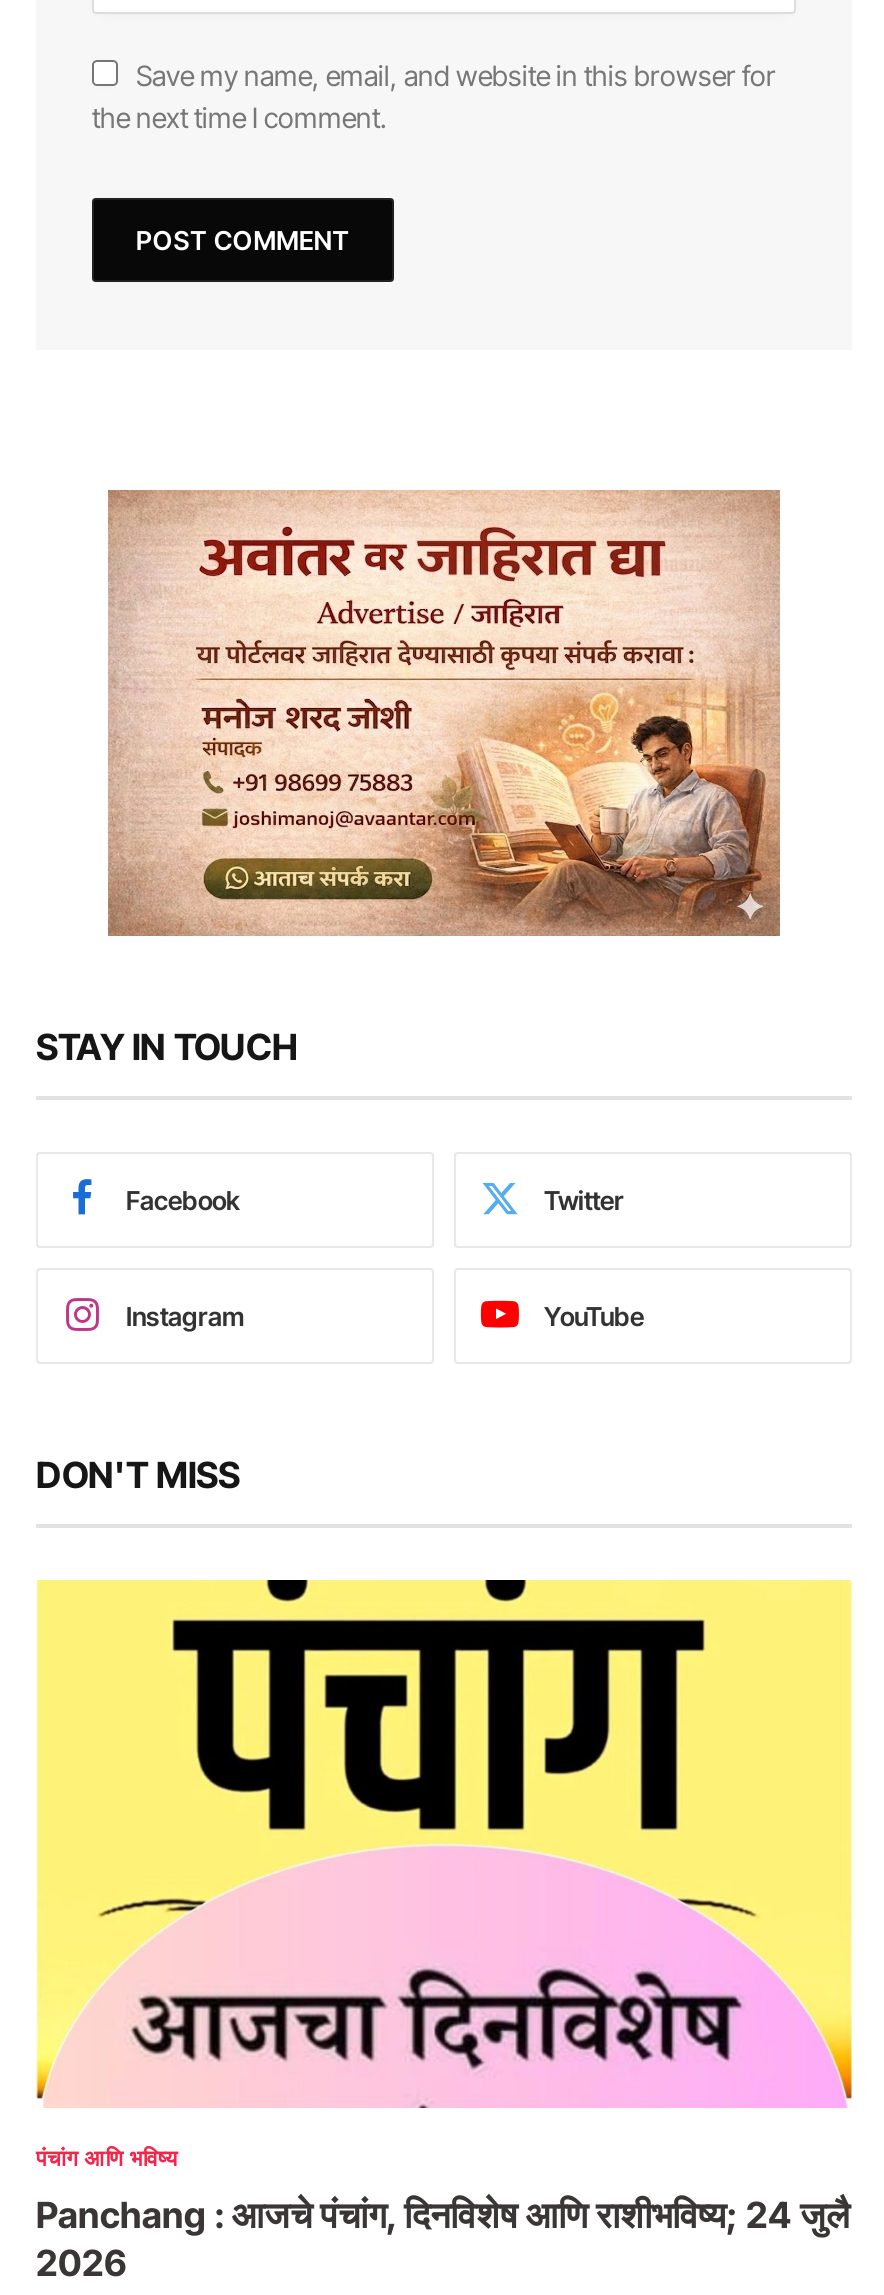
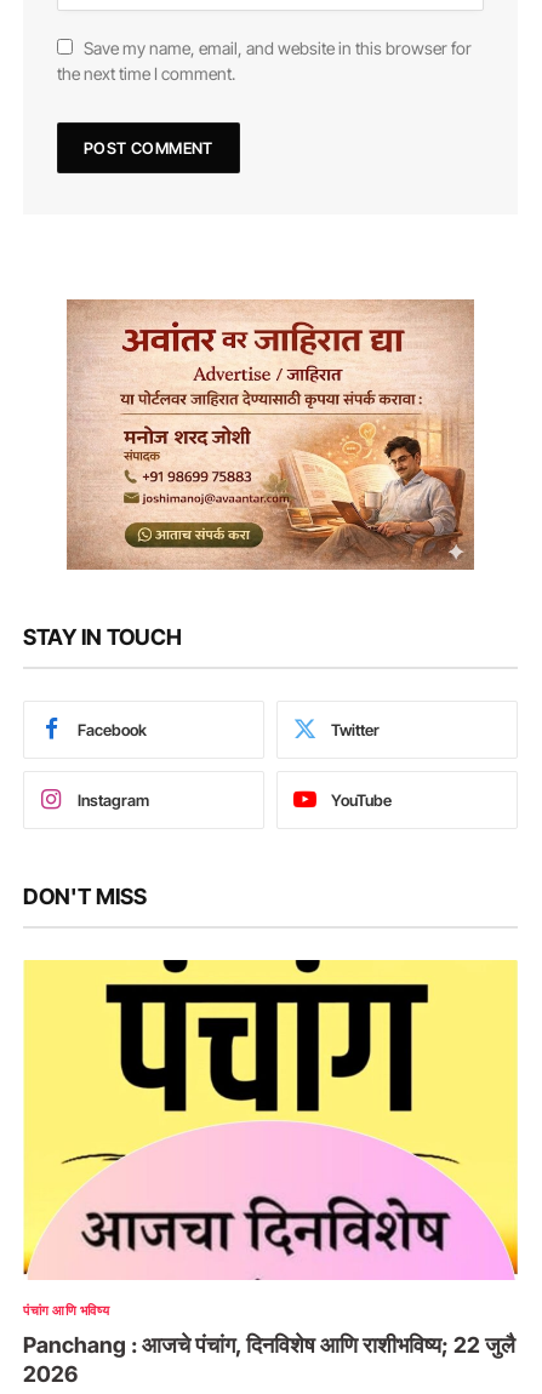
- Panchang : आजचे पंचांग, दिनविशेष आणि राशीभविष्य; 24 जुलै
+ Panchang : आजचे पंचांग, दिनविशेष आणि राशीभविष्य; 22 जुलै
